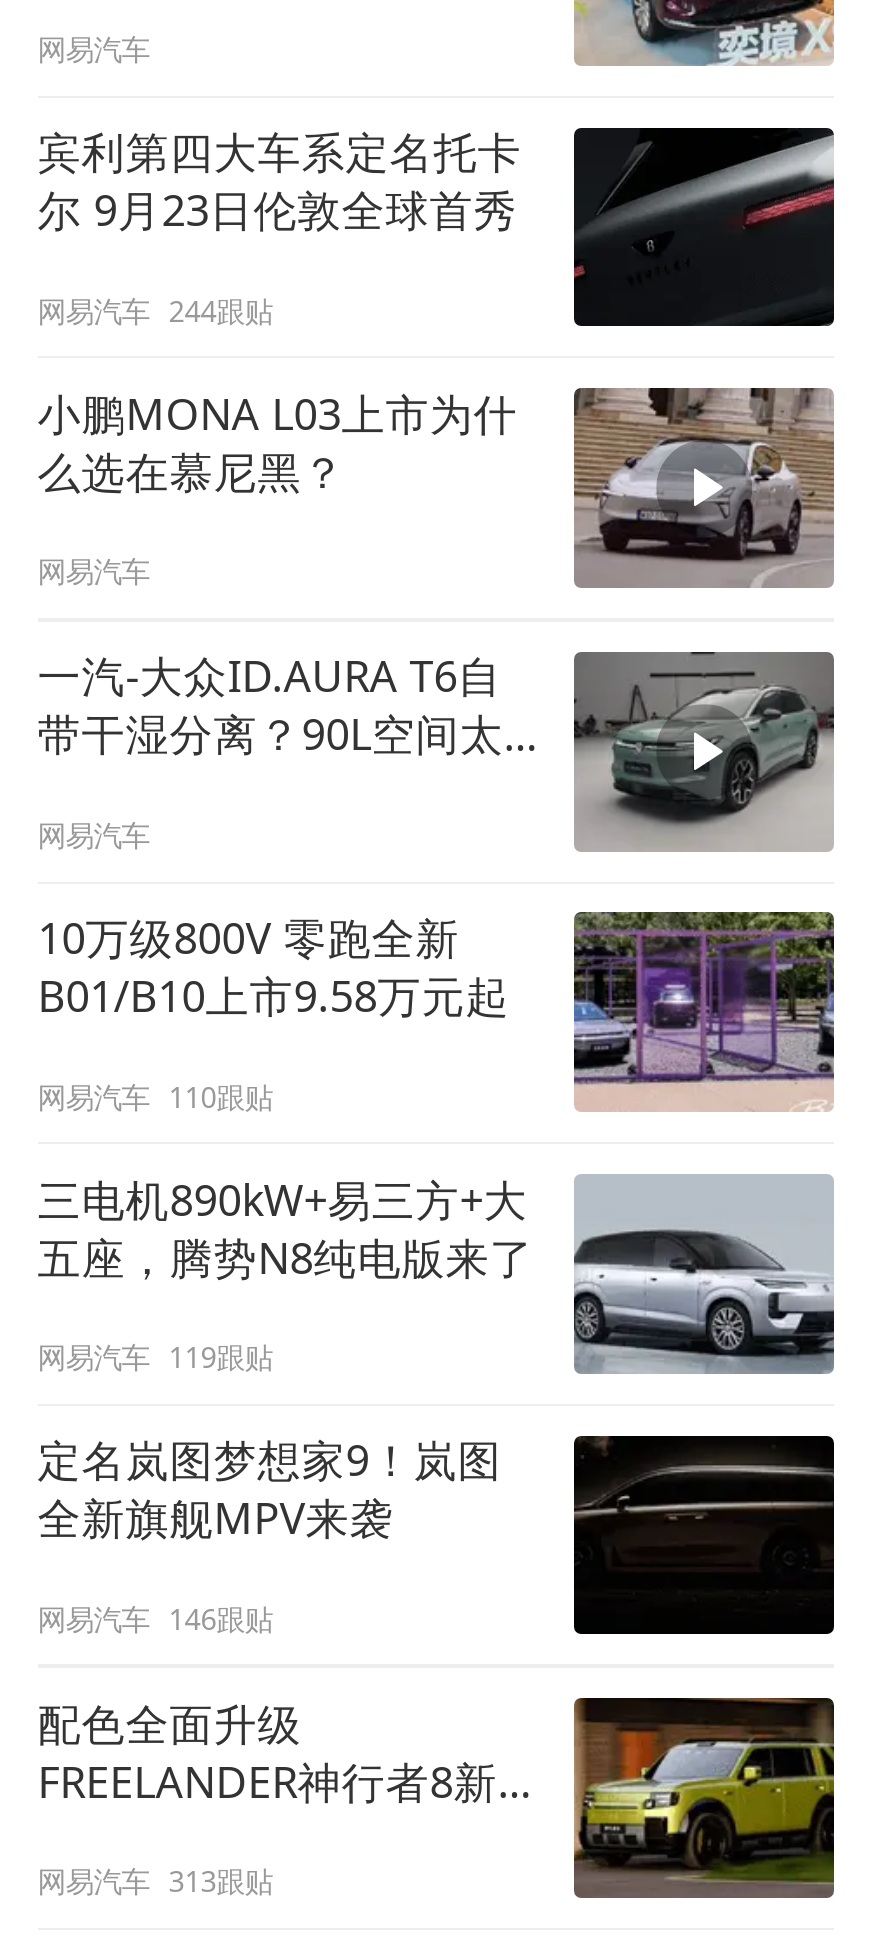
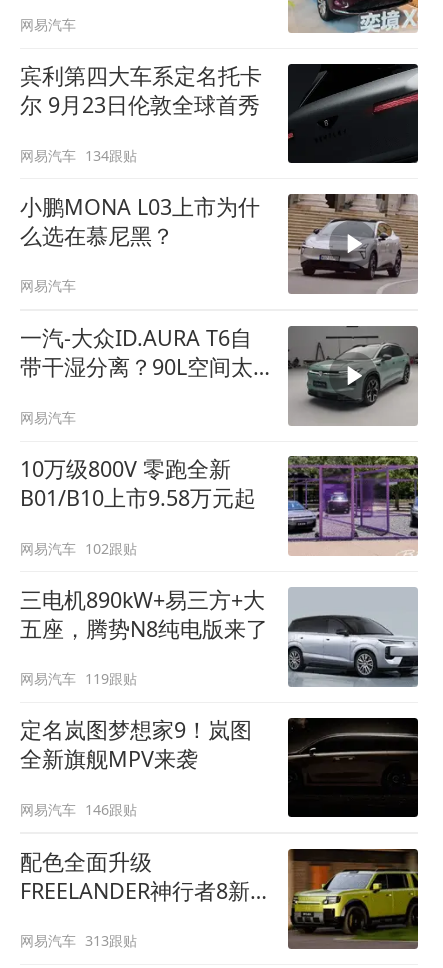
- 网易汽车 244跟贴
+ 网易汽车 134跟贴

- 网易汽车 110跟贴
+ 网易汽车 102跟贴
